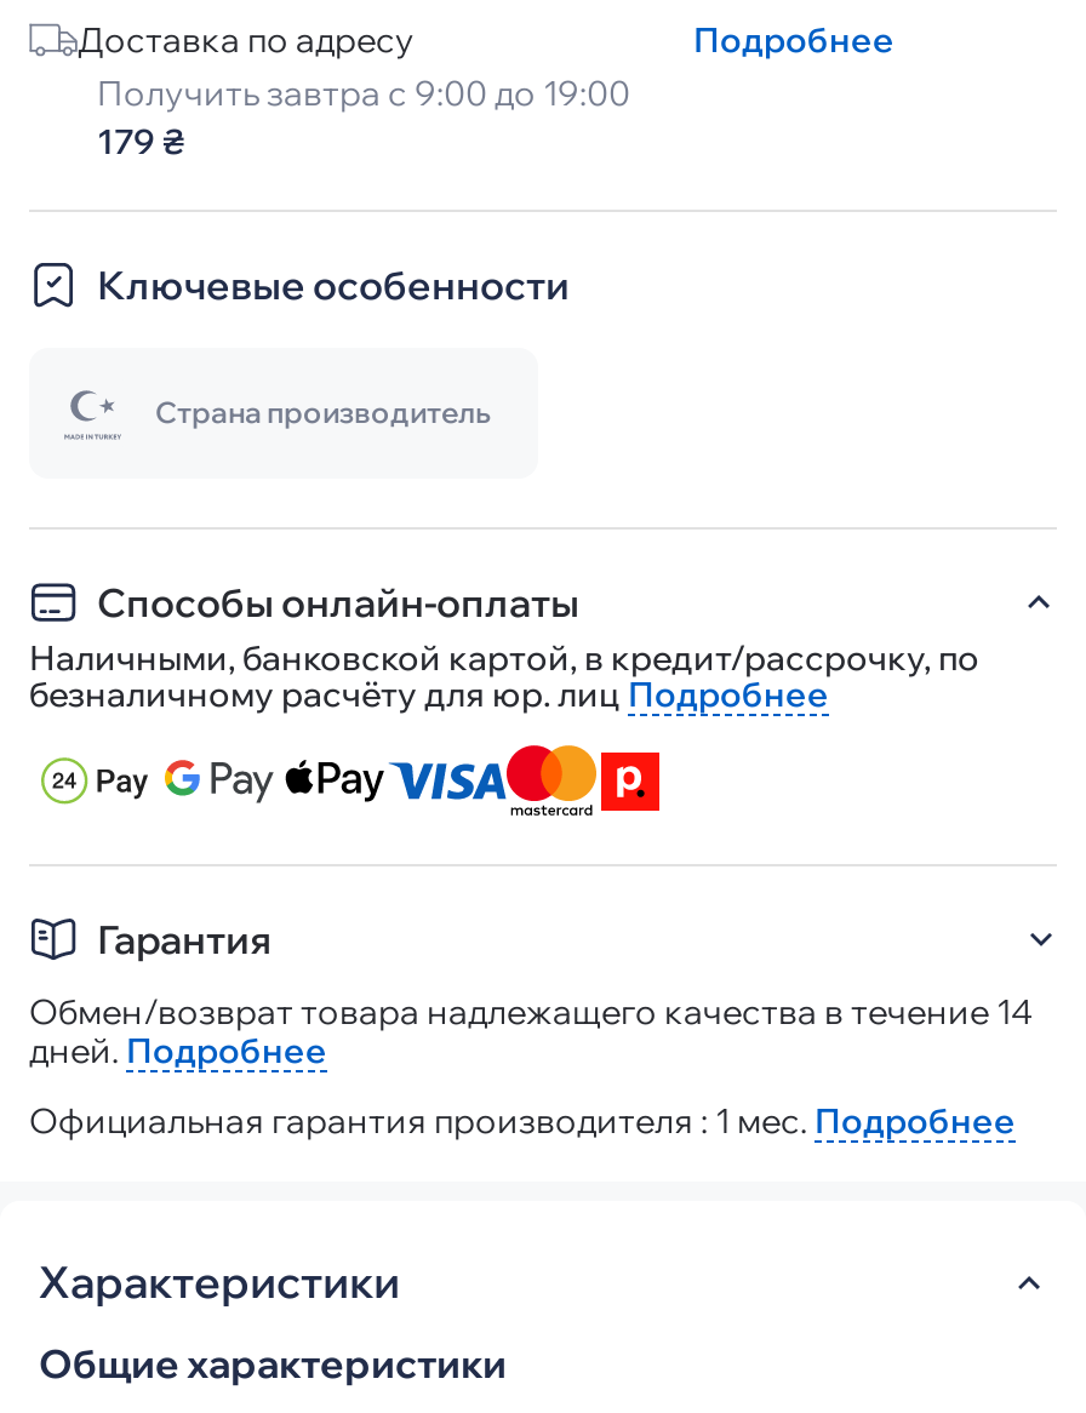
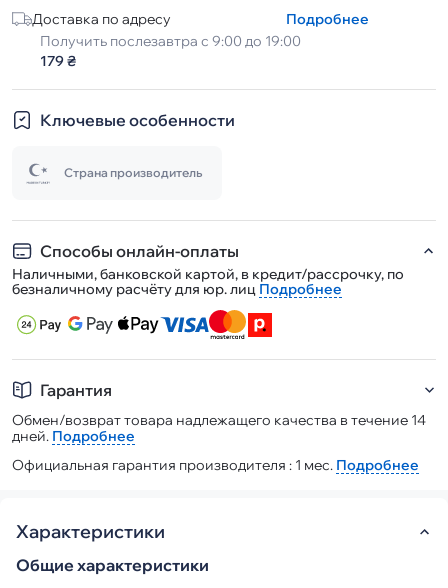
- Получить завтра с 9:00 до 19:00
+ Получить послезавтра с 9:00 до 19:00
